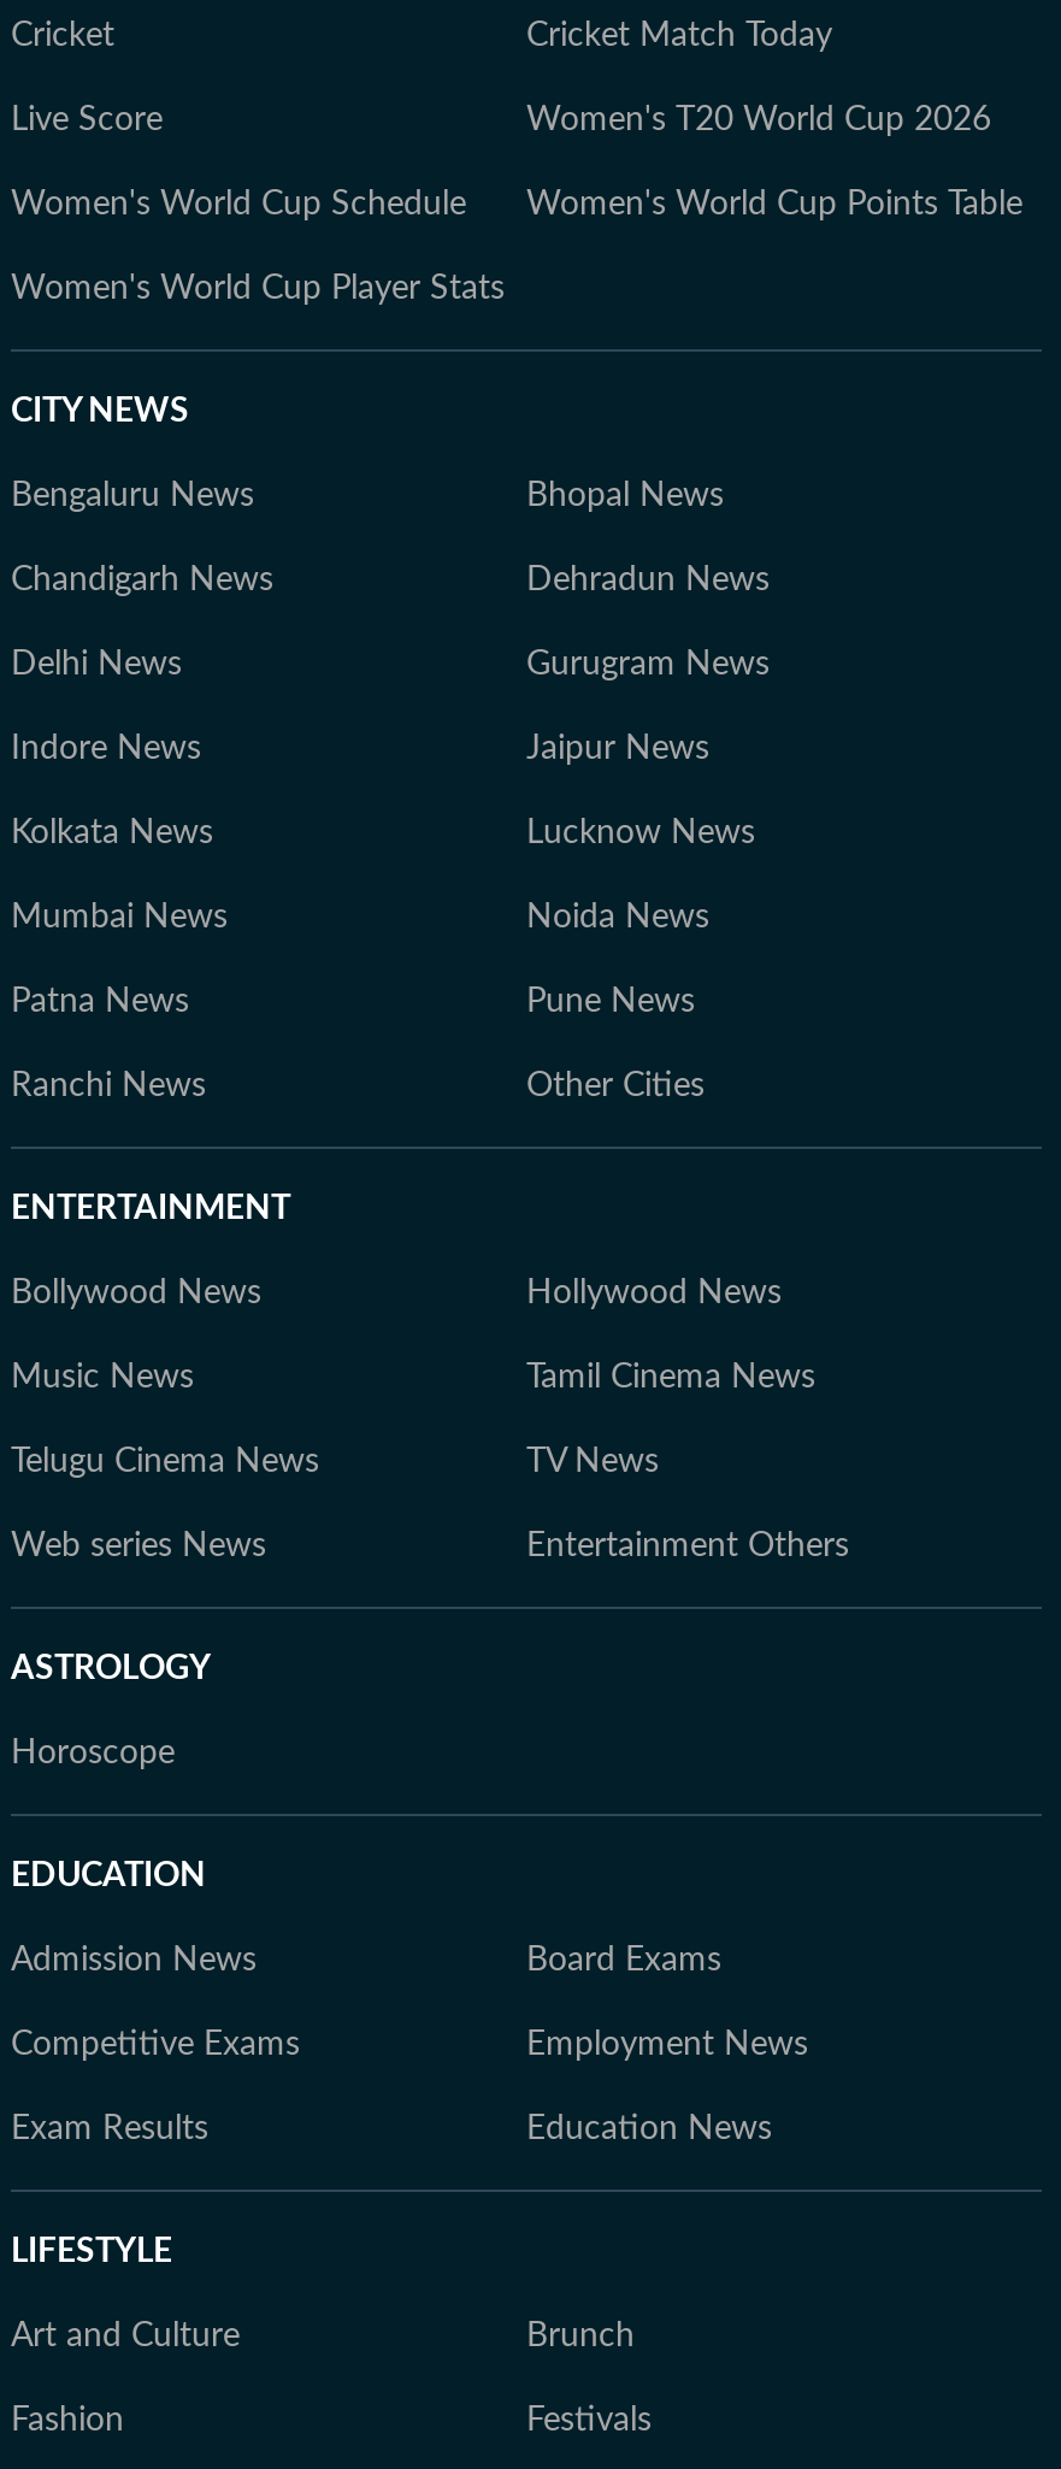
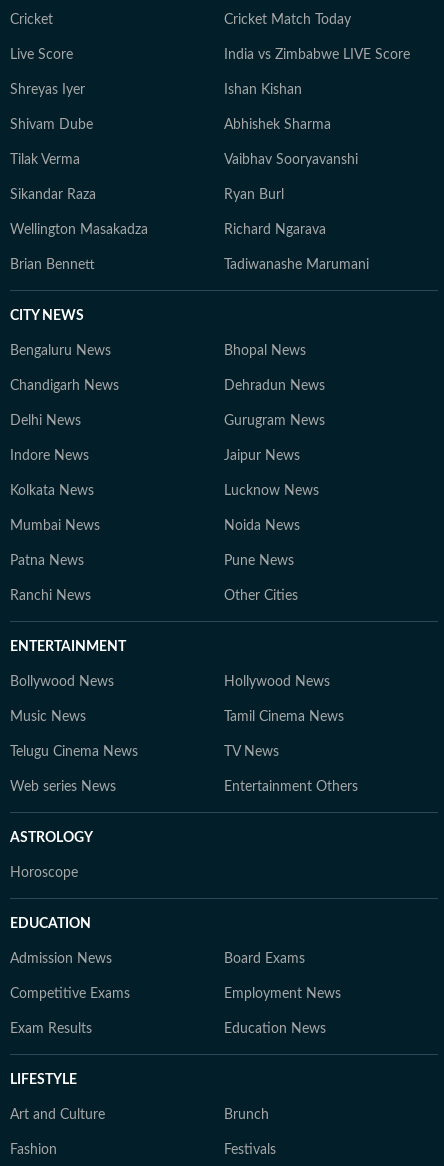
- Women's T20 World Cup 2026
- Women's World Cup Schedule
- Women's World Cup Points Table
- Women's World Cup Player Stats
+ India vs Zimbabwe LIVE Score
+ Shreyas Iyer
+ Ishan Kishan
+ Shivam Dube
+ Abhishek Sharma
+ Tilak Verma
+ Vaibhav Sooryavanshi
+ Sikandar Raza
+ Ryan Burl
+ Wellington Masakadza
+ Richard Ngarava
+ Brian Bennett
+ Tadiwanashe Marumani
